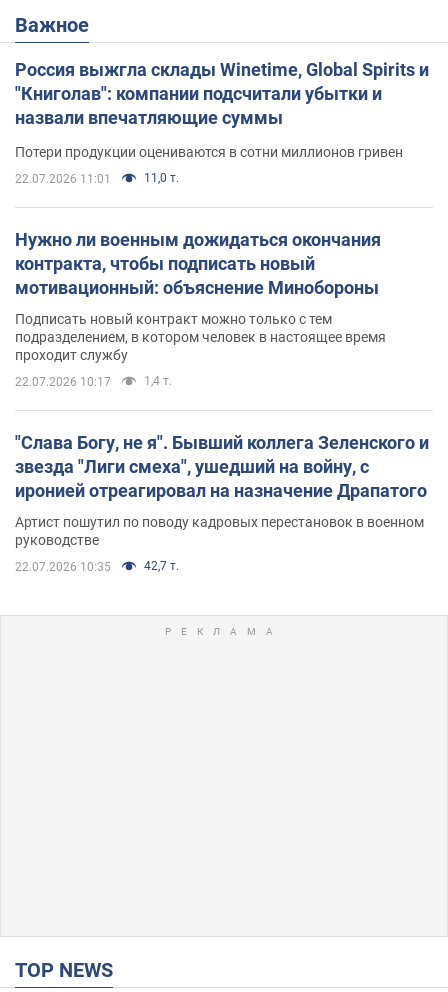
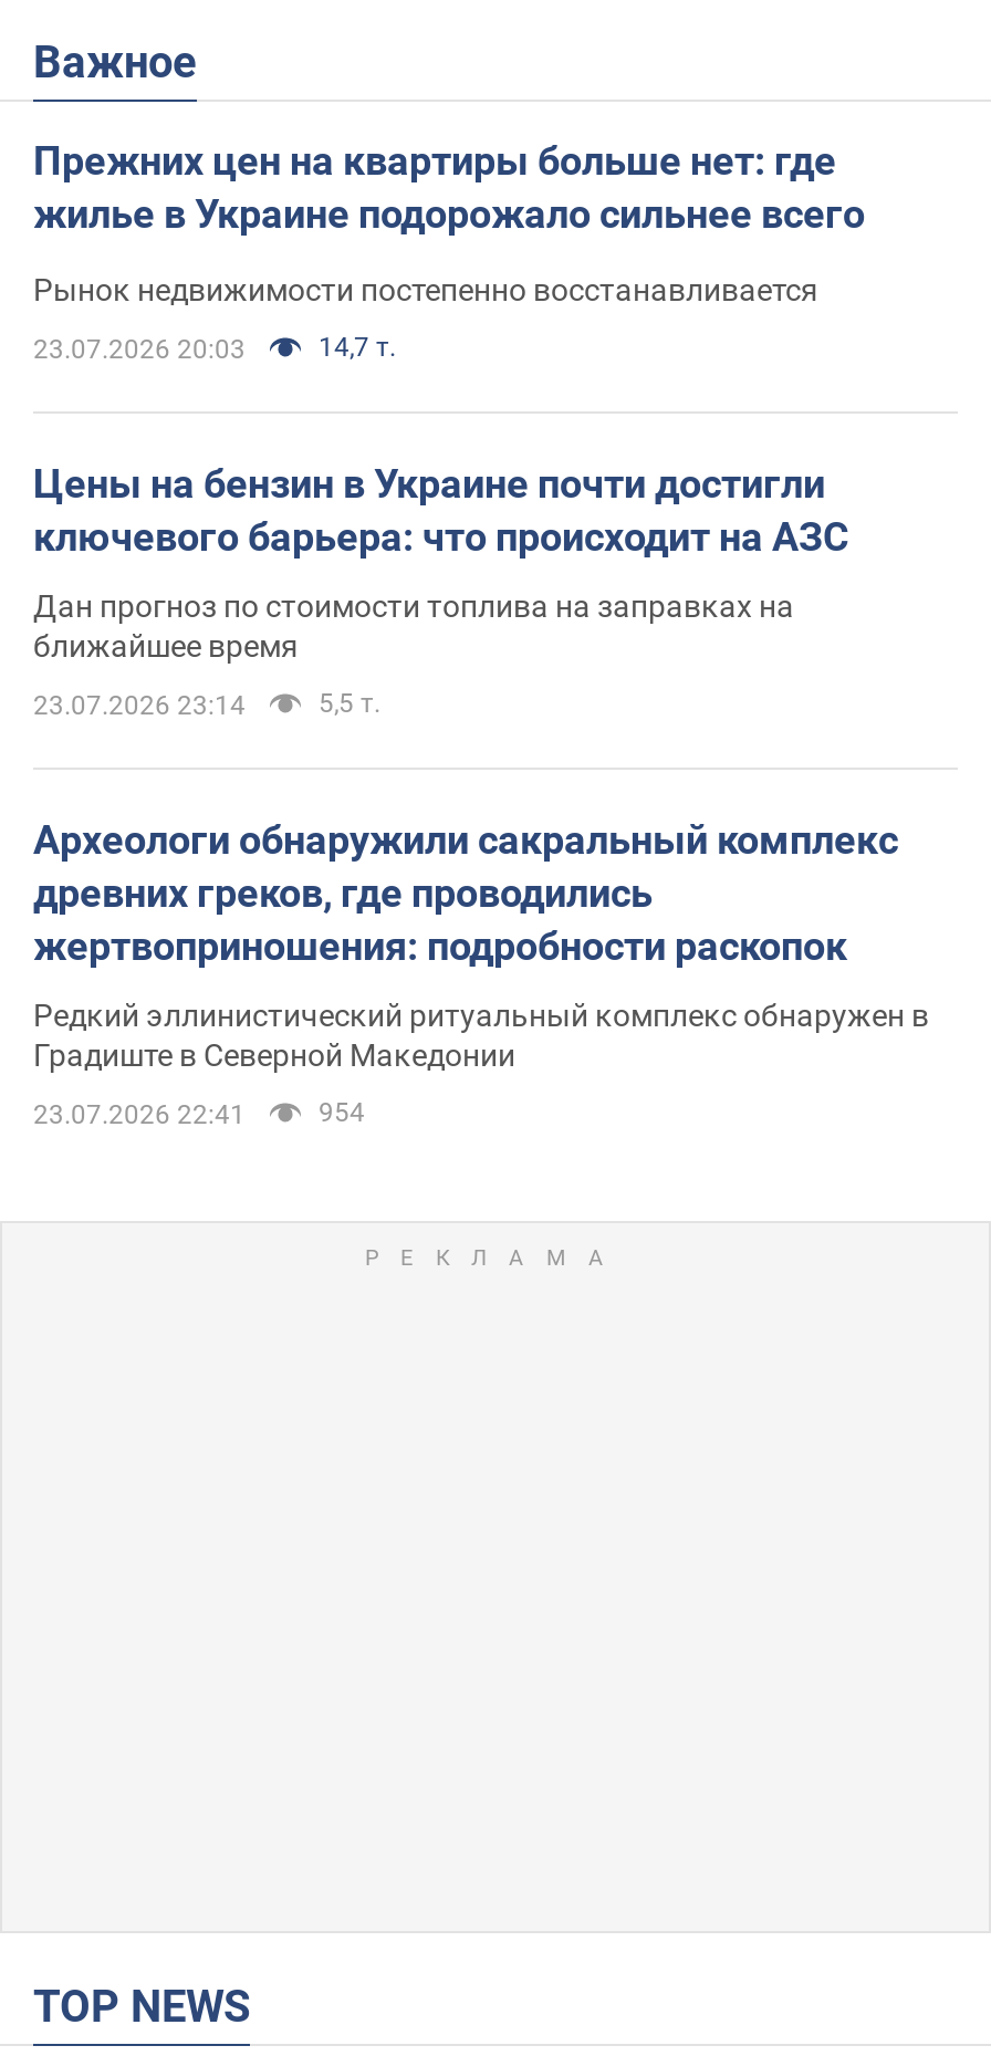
- Россия выжгла склады Winetime, Global Spirits и
- "Книголав": компании подсчитали убытки и
- назвали впечатляющие суммы
+ Прежних цен на квартиры больше нет: где
+ жилье в Украине подорожало сильнее всего

- Потери продукции оцениваются в сотни миллионов гривен
+ Рынок недвижимости постепенно восстанавливается

- 22.07.2026 11:01
- 11,0 т.
+ 23.07.2026 20:03
+ 14,7 т.

- Нужно ли военным дожидаться окончания
- контракта, чтобы подписать новый
- мотивационный: объяснение Минобороны
+ Цены на бензин в Украине почти достигли
+ ключевого барьера: что происходит на АЗС

- Подписать новый контракт можно только с тем
- подразделением, в котором человек в настоящее время
- проходит службу
+ Дан прогноз по стоимости топлива на заправках на
+ ближайшее время

- 22.07.2026 10:17
- 1,4 т.
+ 23.07.2026 23:14
+ 5,5 т.

- "Слава Богу, не я". Бывший коллега Зеленского и
- звезда "Лиги смеха", ушедший на войну, с
- иронией отреагировал на назначение Драпатого
+ Археологи обнаружили сакральный комплекс
+ древних греков, где проводились
+ жертвоприношения: подробности раскопок

- Артист пошутил по поводу кадровых перестановок в военном
- руководстве
+ Редкий эллинистический ритуальный комплекс обнаружен в
+ Градиште в Северной Македонии

- 22.07.2026 10:35
- 42,7 т.
+ 23.07.2026 22:41
+ 954
